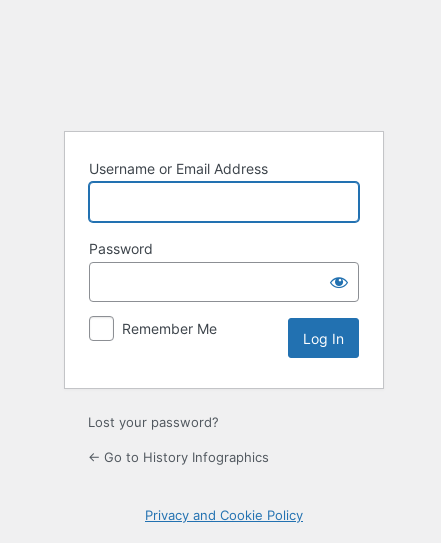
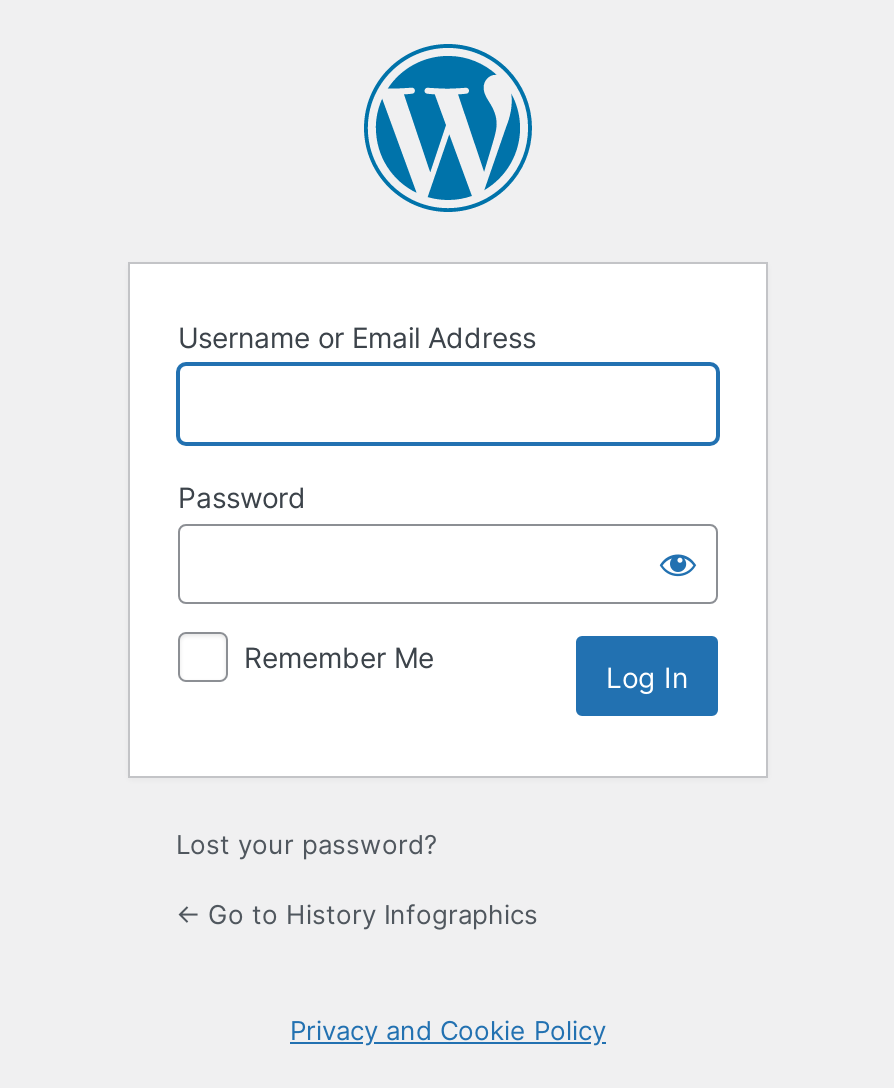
+ [image]
